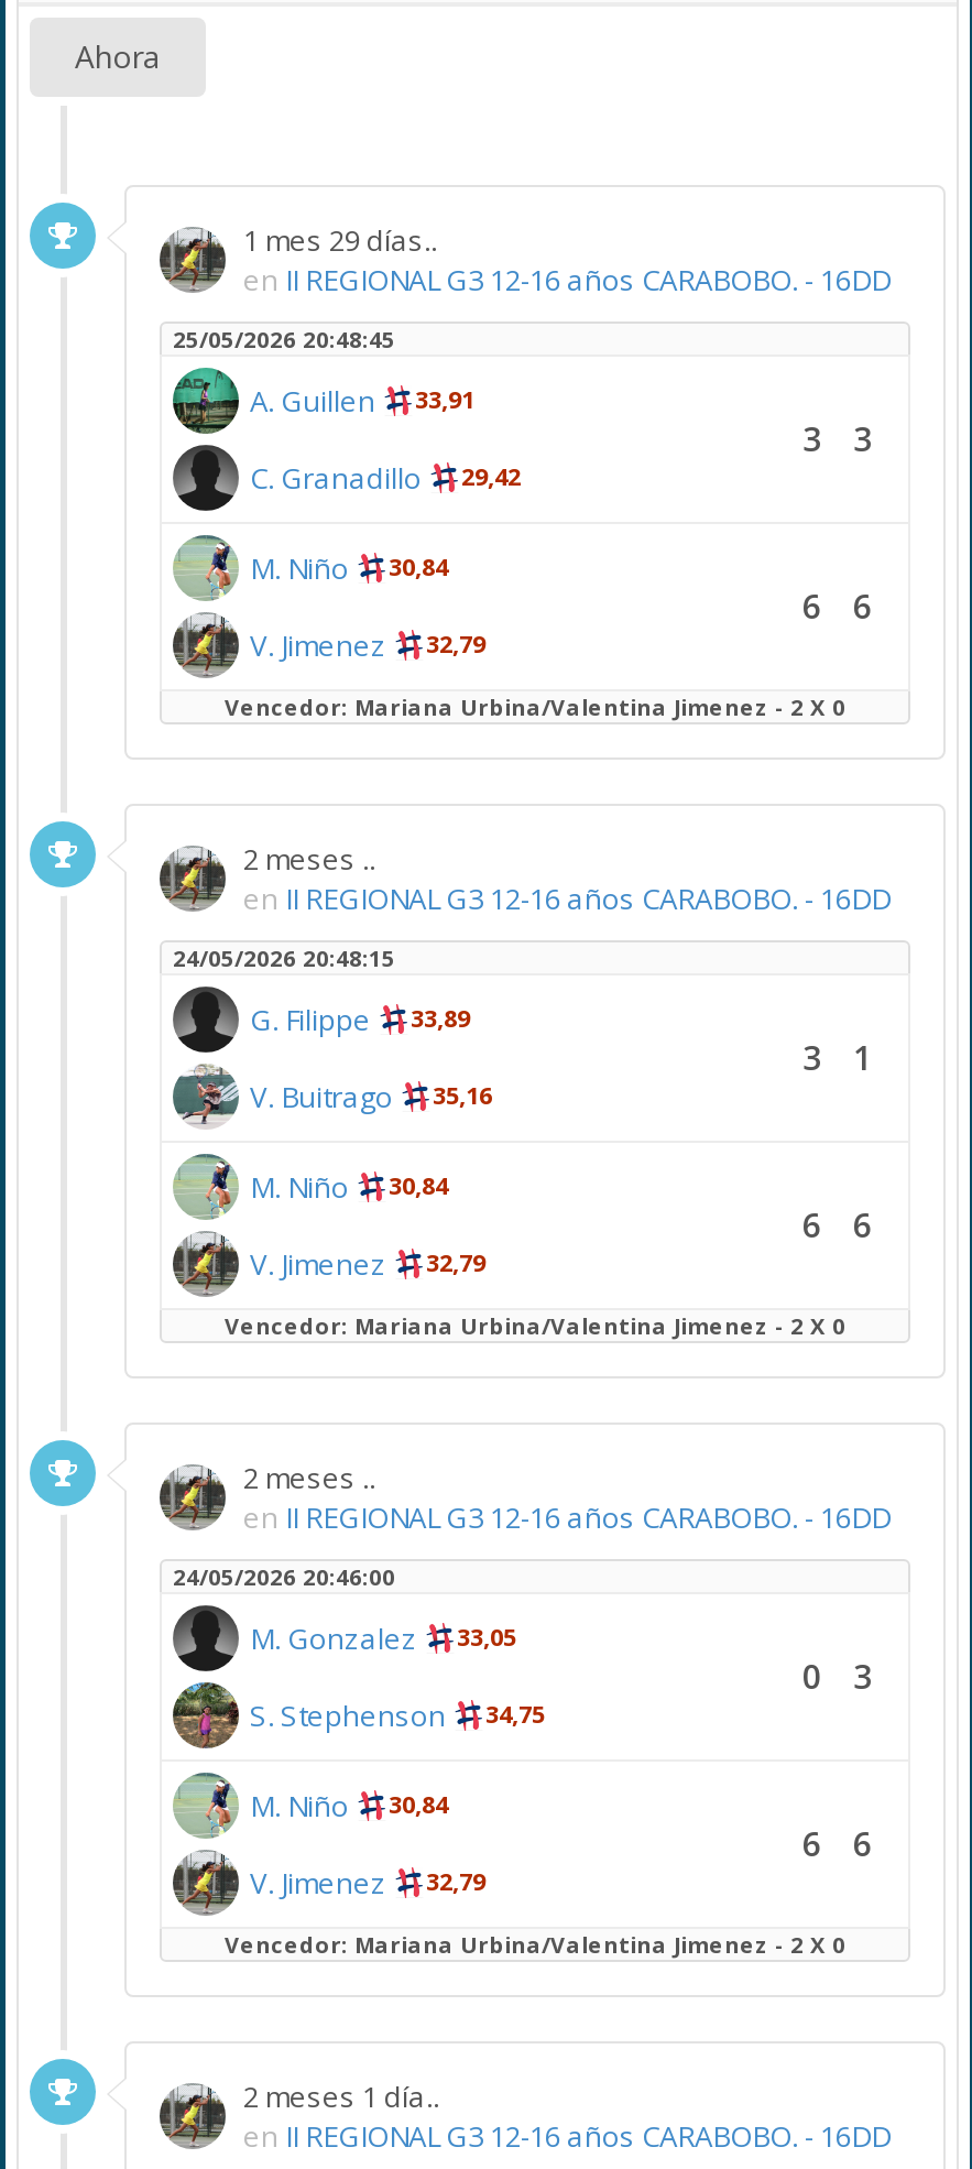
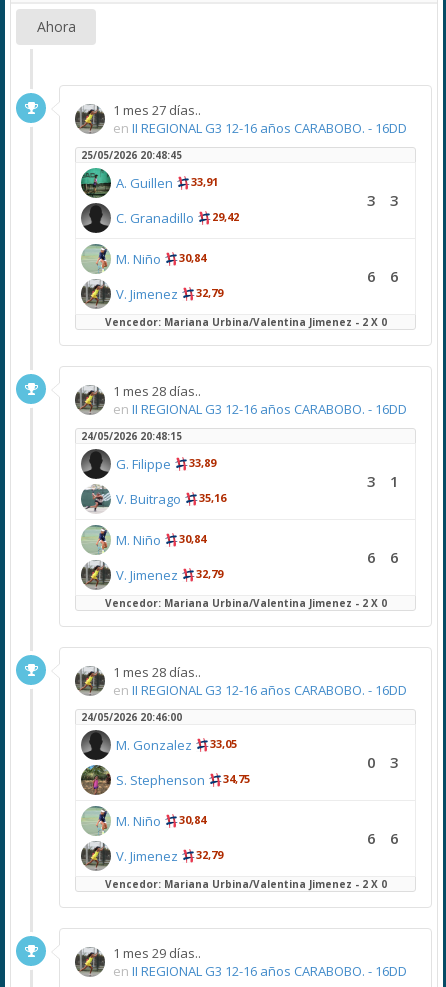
- 1 mes 29 días..
+ 1 mes 27 días..

- 2 meses ..
+ 1 mes 28 días..

- 2 meses ..
+ 1 mes 28 días..

- 2 meses 1 día..
+ 1 mes 29 días..
